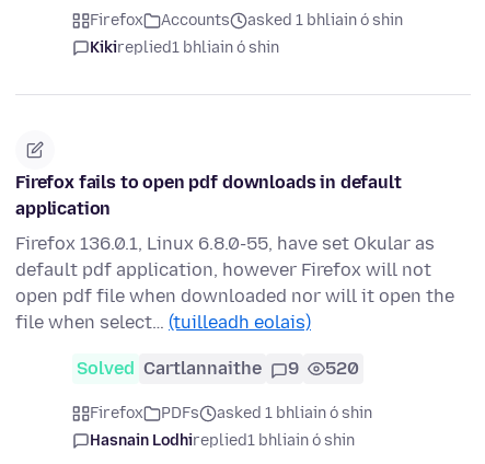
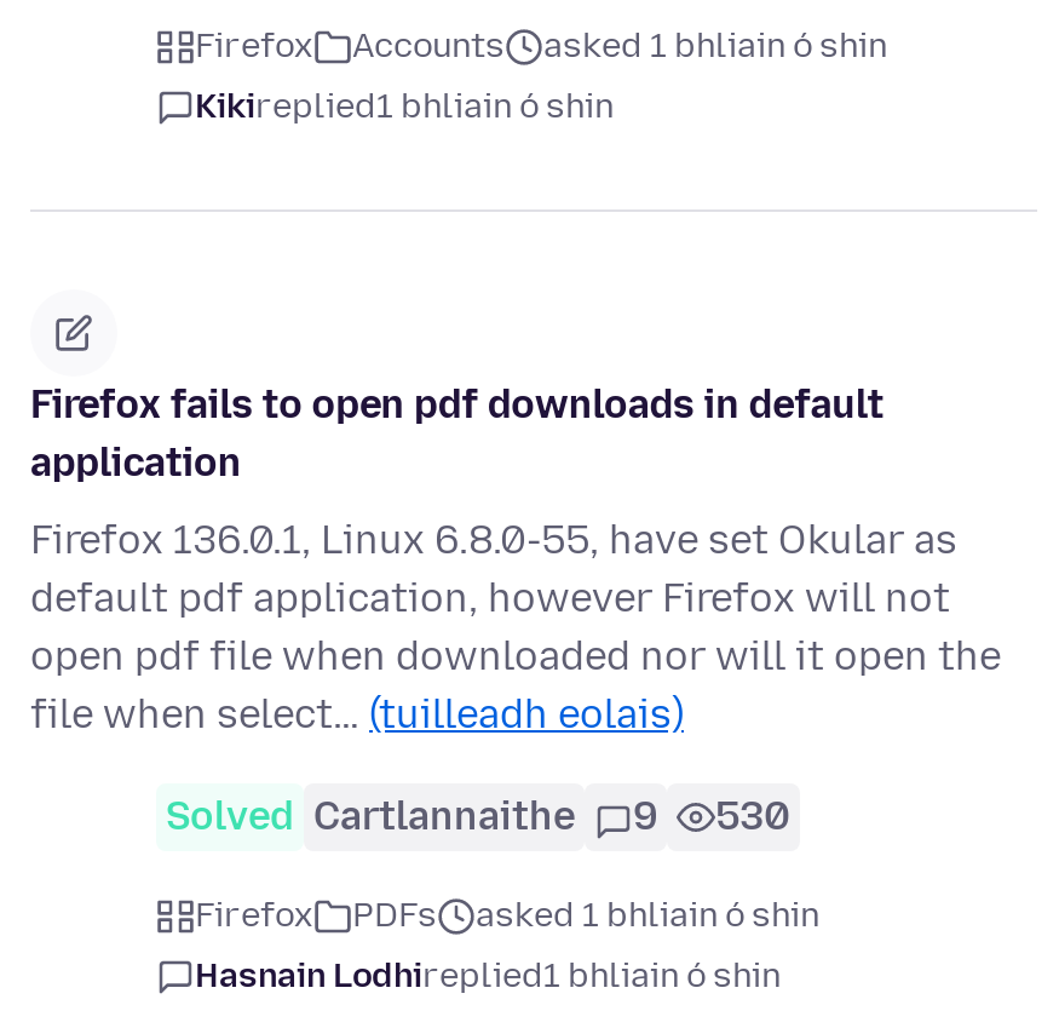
- Solved Cartlannaithe 9 520
+ Solved Cartlannaithe 9 530
